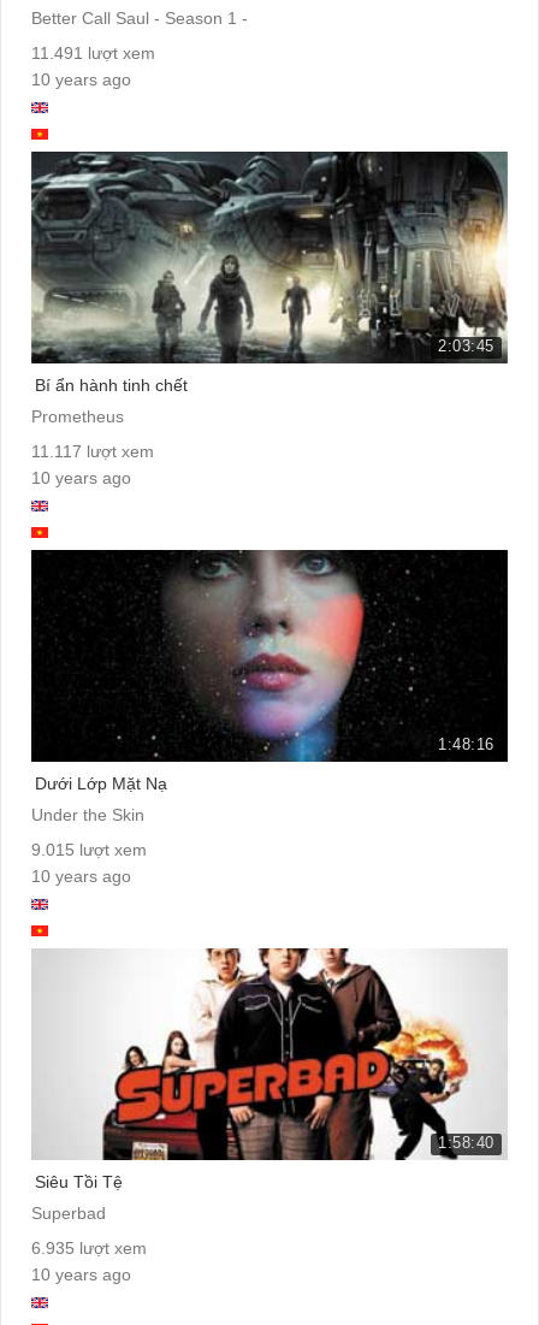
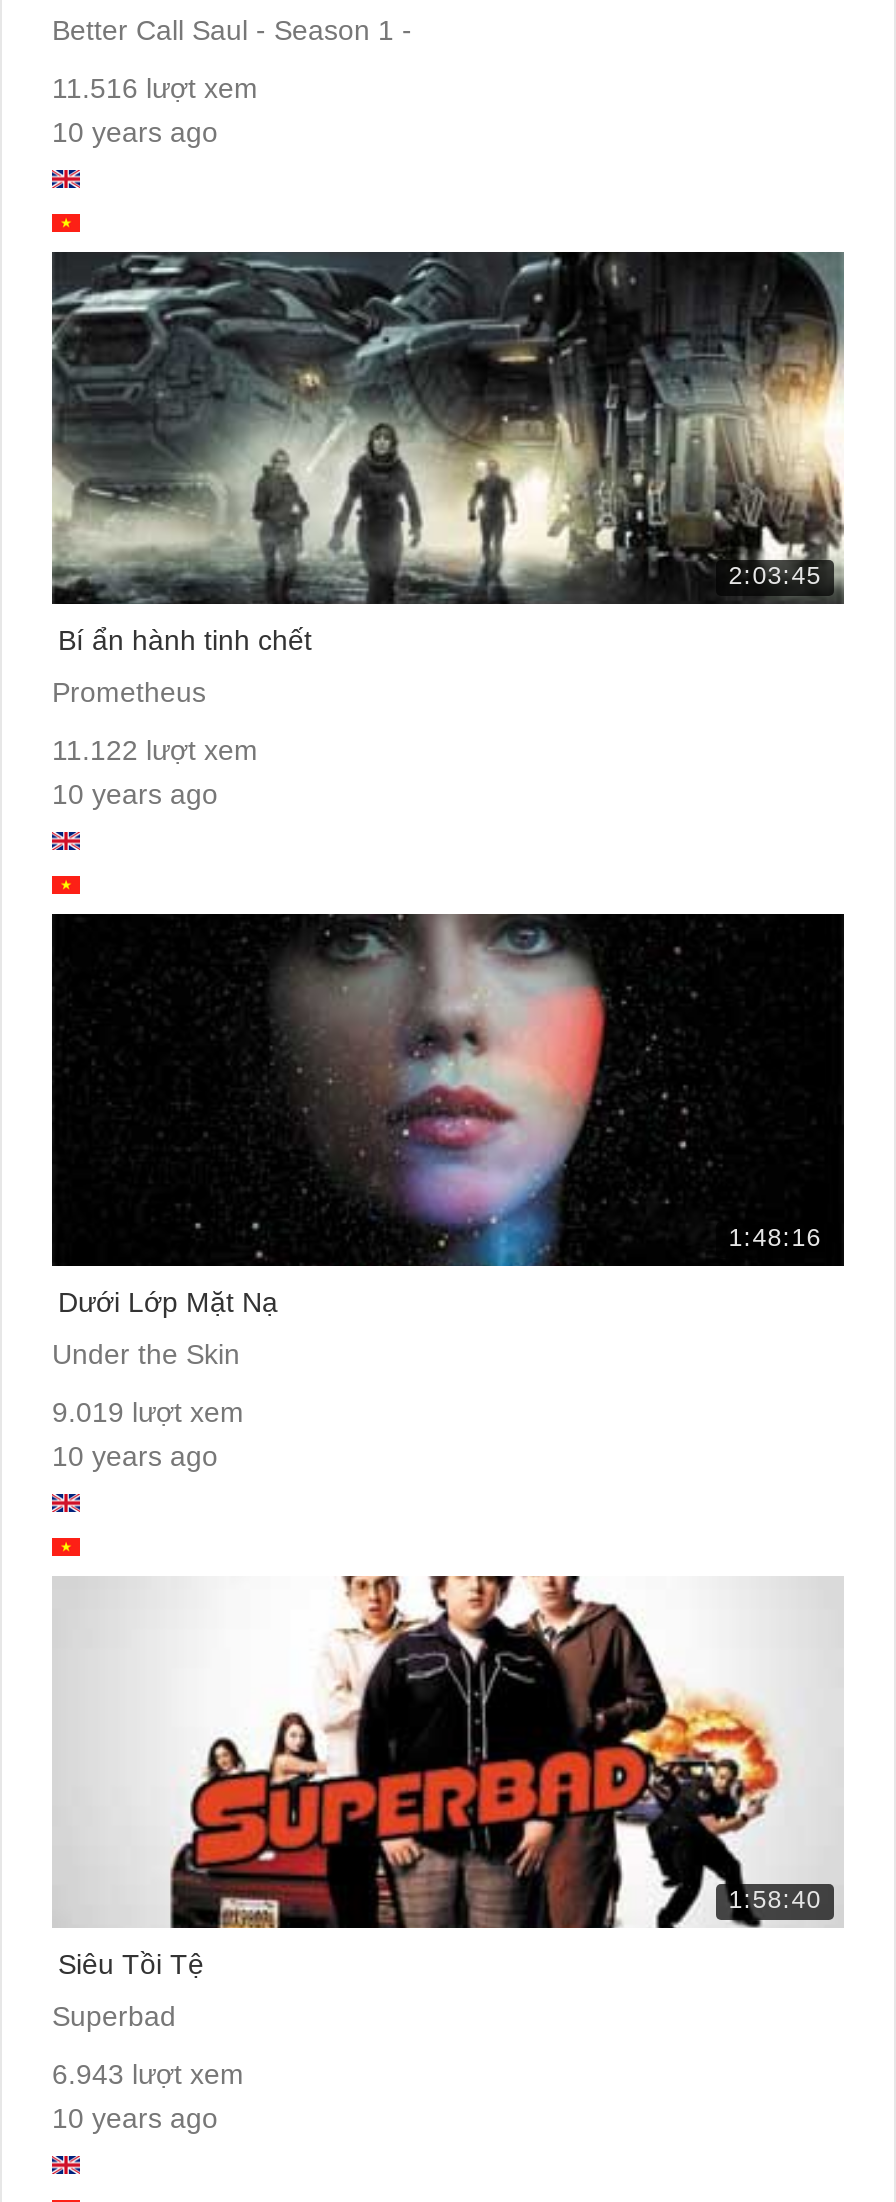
- 11.491 lượt xem
+ 11.516 lượt xem

- 11.117 lượt xem
+ 11.122 lượt xem

- 9.015 lượt xem
+ 9.019 lượt xem

- 6.935 lượt xem
+ 6.943 lượt xem
